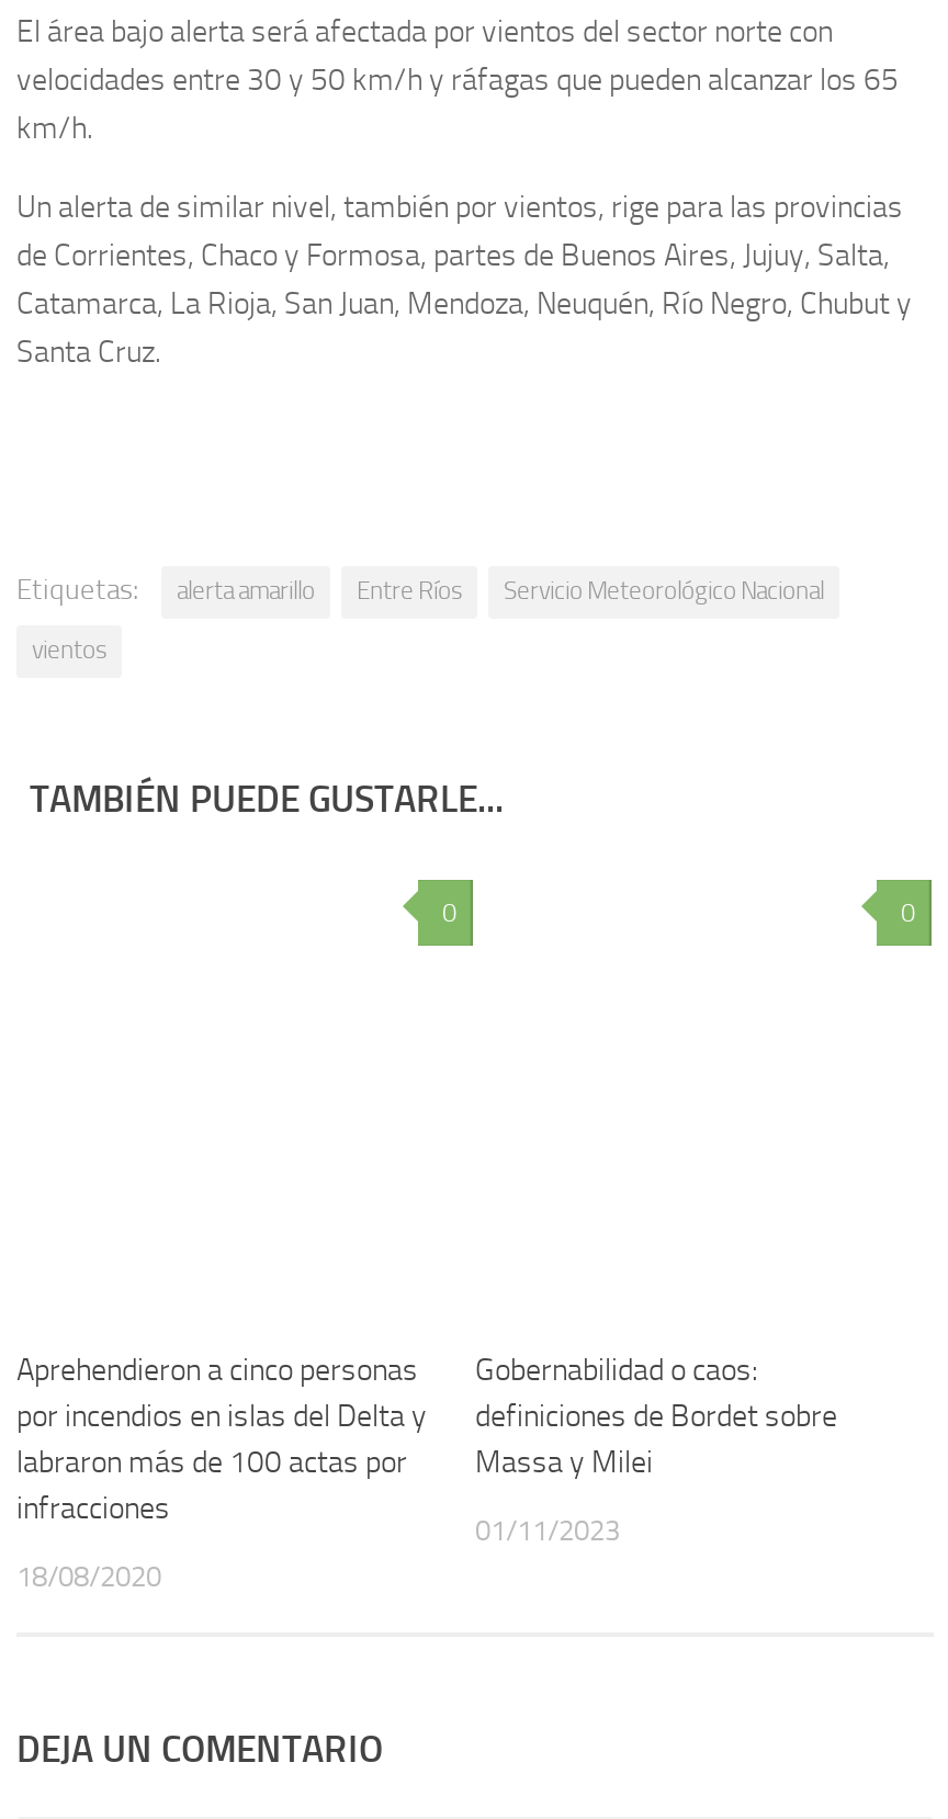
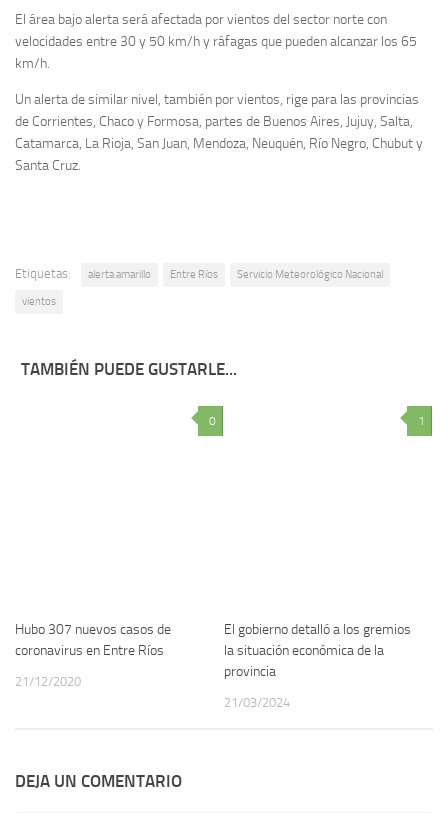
- 0
+ 1

- Aprehendieron a cinco personas
- por incendios en islas del Delta y
- labraron más de 100 actas por
- infracciones
+ Hubo 307 nuevos casos de
+ coronavirus en Entre Ríos

- Gobernabilidad o caos:
- definiciones de Bordet sobre
- Massa y Milei
+ El gobierno detalló a los gremios
+ la situación económica de la
+ provincia

- 01/11/2023
+ 21/03/2024

- 18/08/2020
+ 21/12/2020
